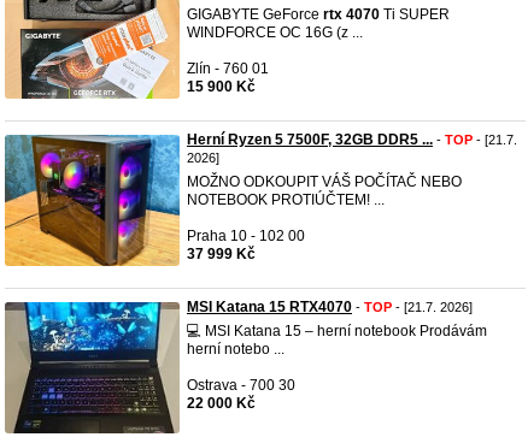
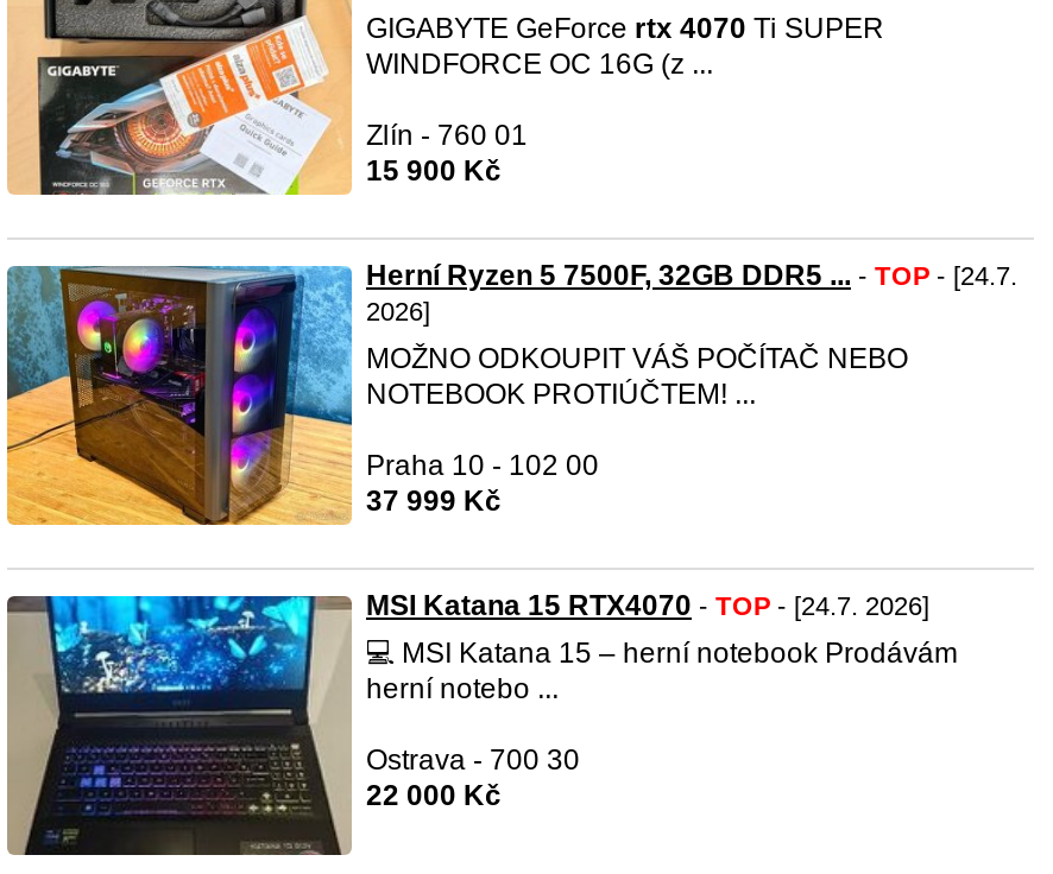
- Herní Ryzen 5 7500F, 32GB DDR5 ... - TOP - [21.7.
+ Herní Ryzen 5 7500F, 32GB DDR5 ... - TOP - [24.7.

- MSI Katana 15 RTX4070 - TOP - [21.7. 2026]
+ MSI Katana 15 RTX4070 - TOP - [24.7. 2026]
